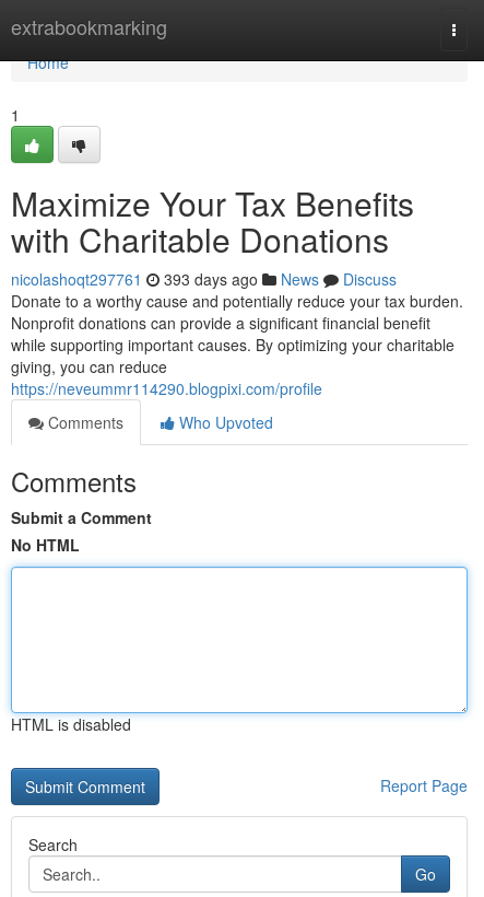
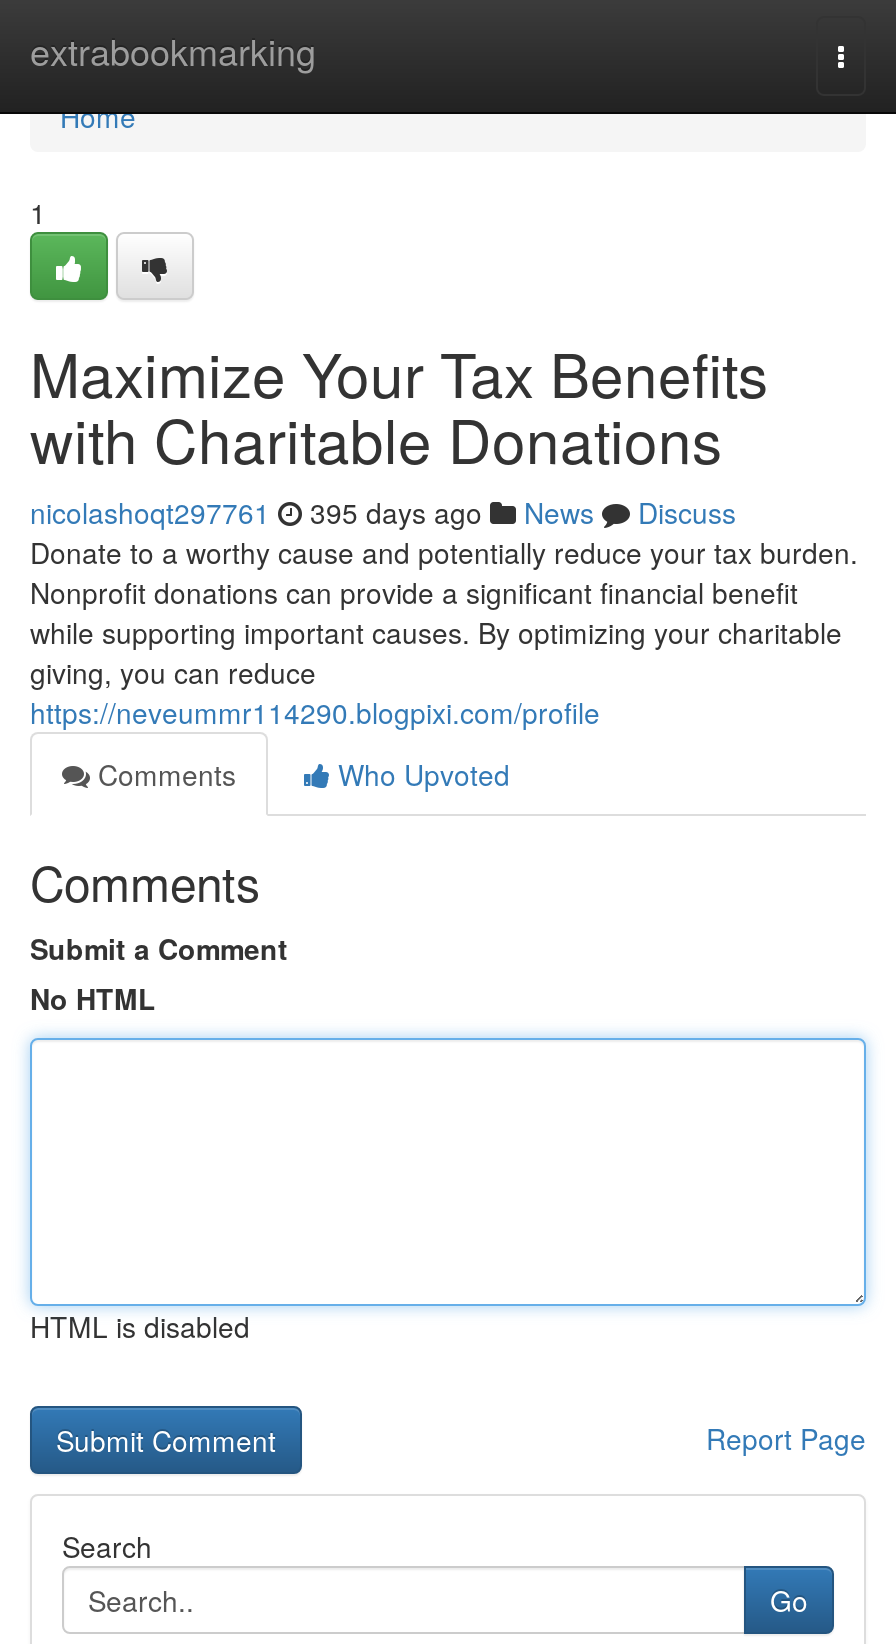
- nicolashoqt297761 393 days ago News Discuss
+ nicolashoqt297761 395 days ago News Discuss
